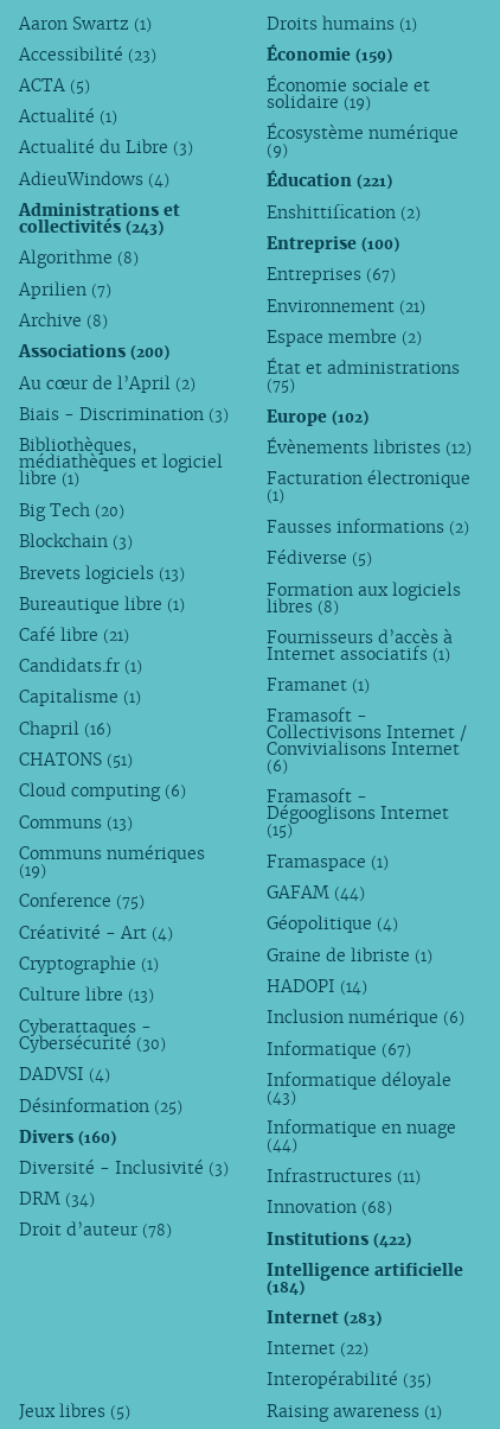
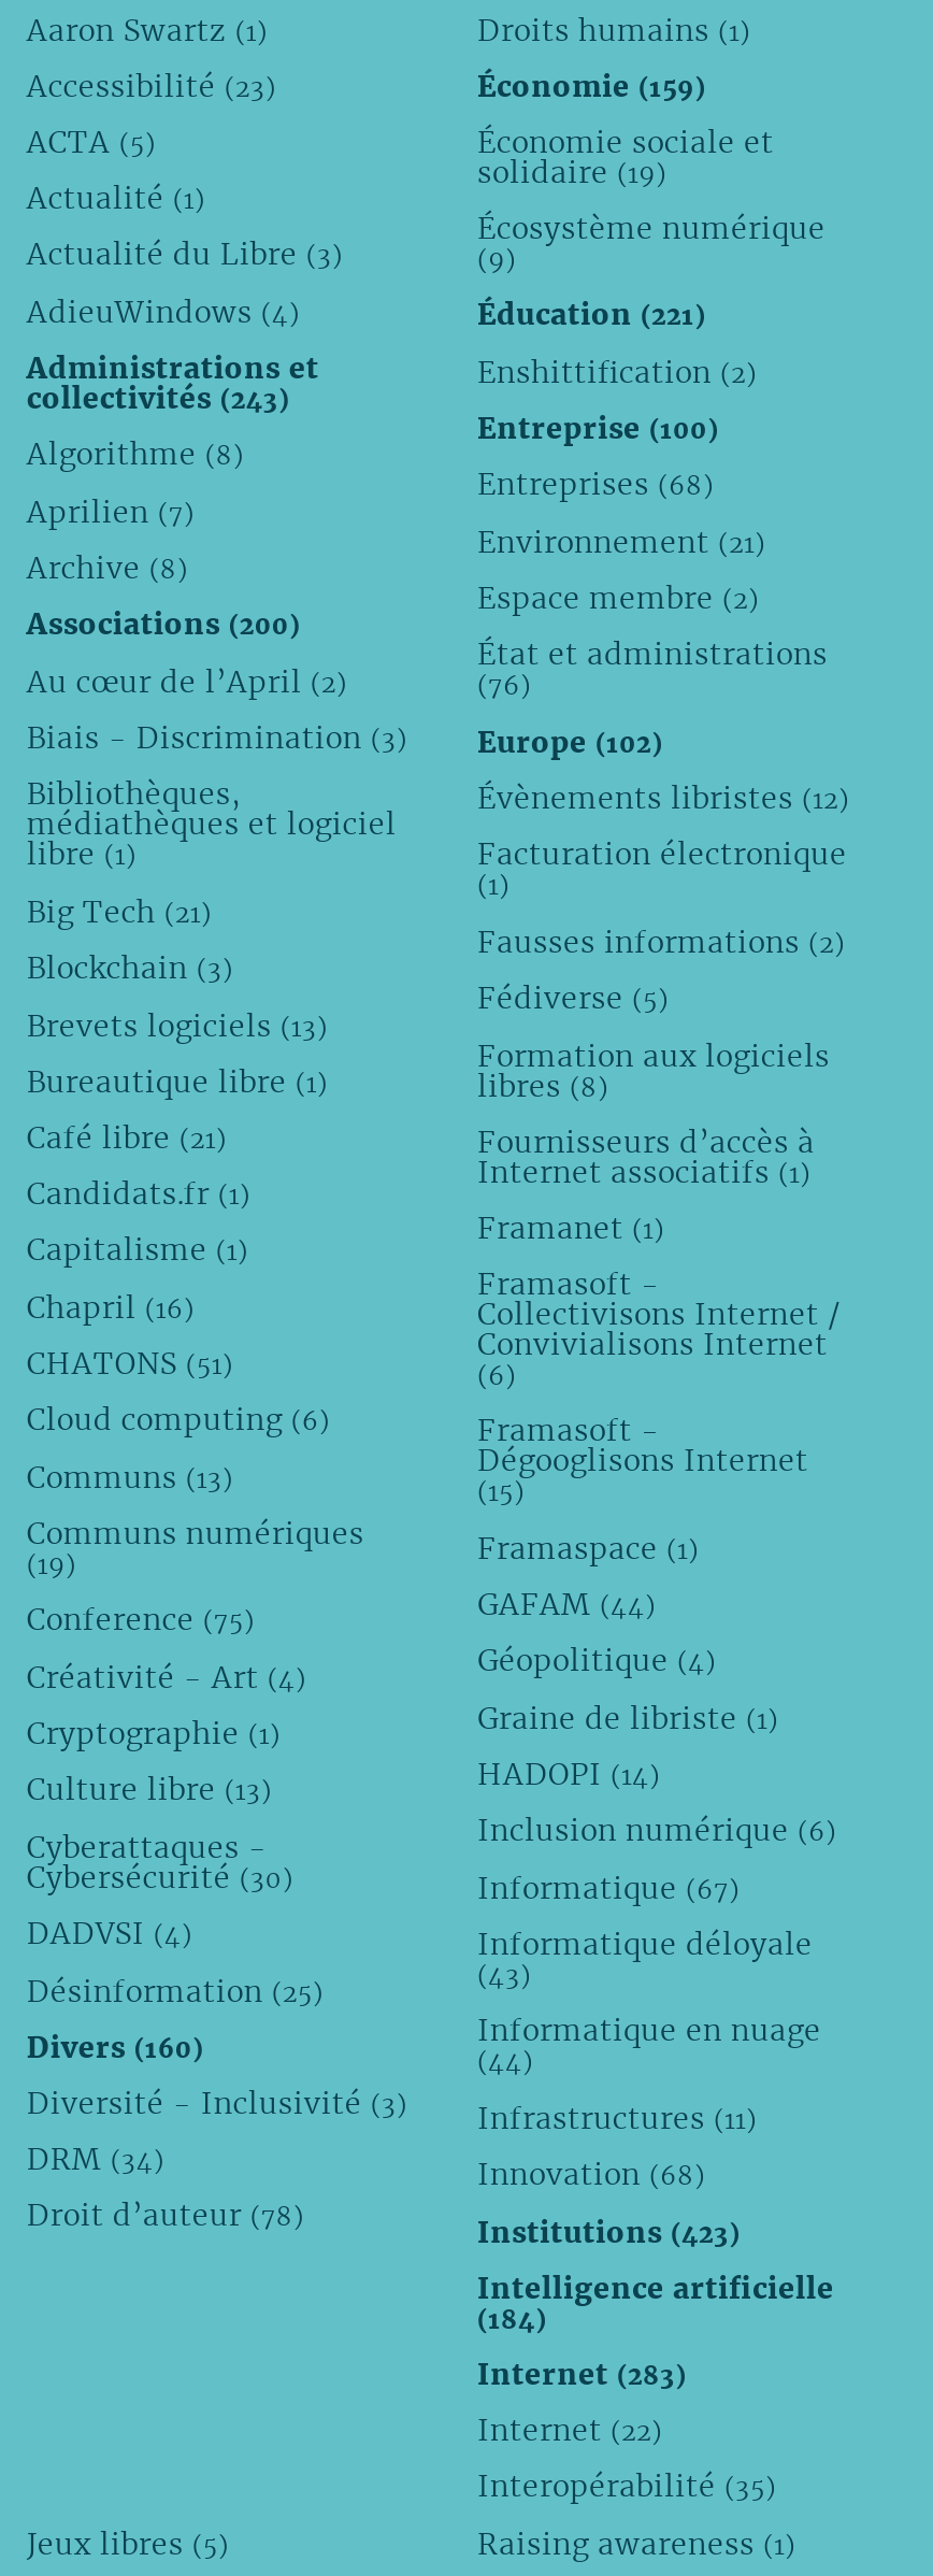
- Entreprises (67)
+ Entreprises (68)

- (75)
+ (76)

- Big Tech (20)
+ Big Tech (21)

- Institutions (422)
+ Institutions (423)
